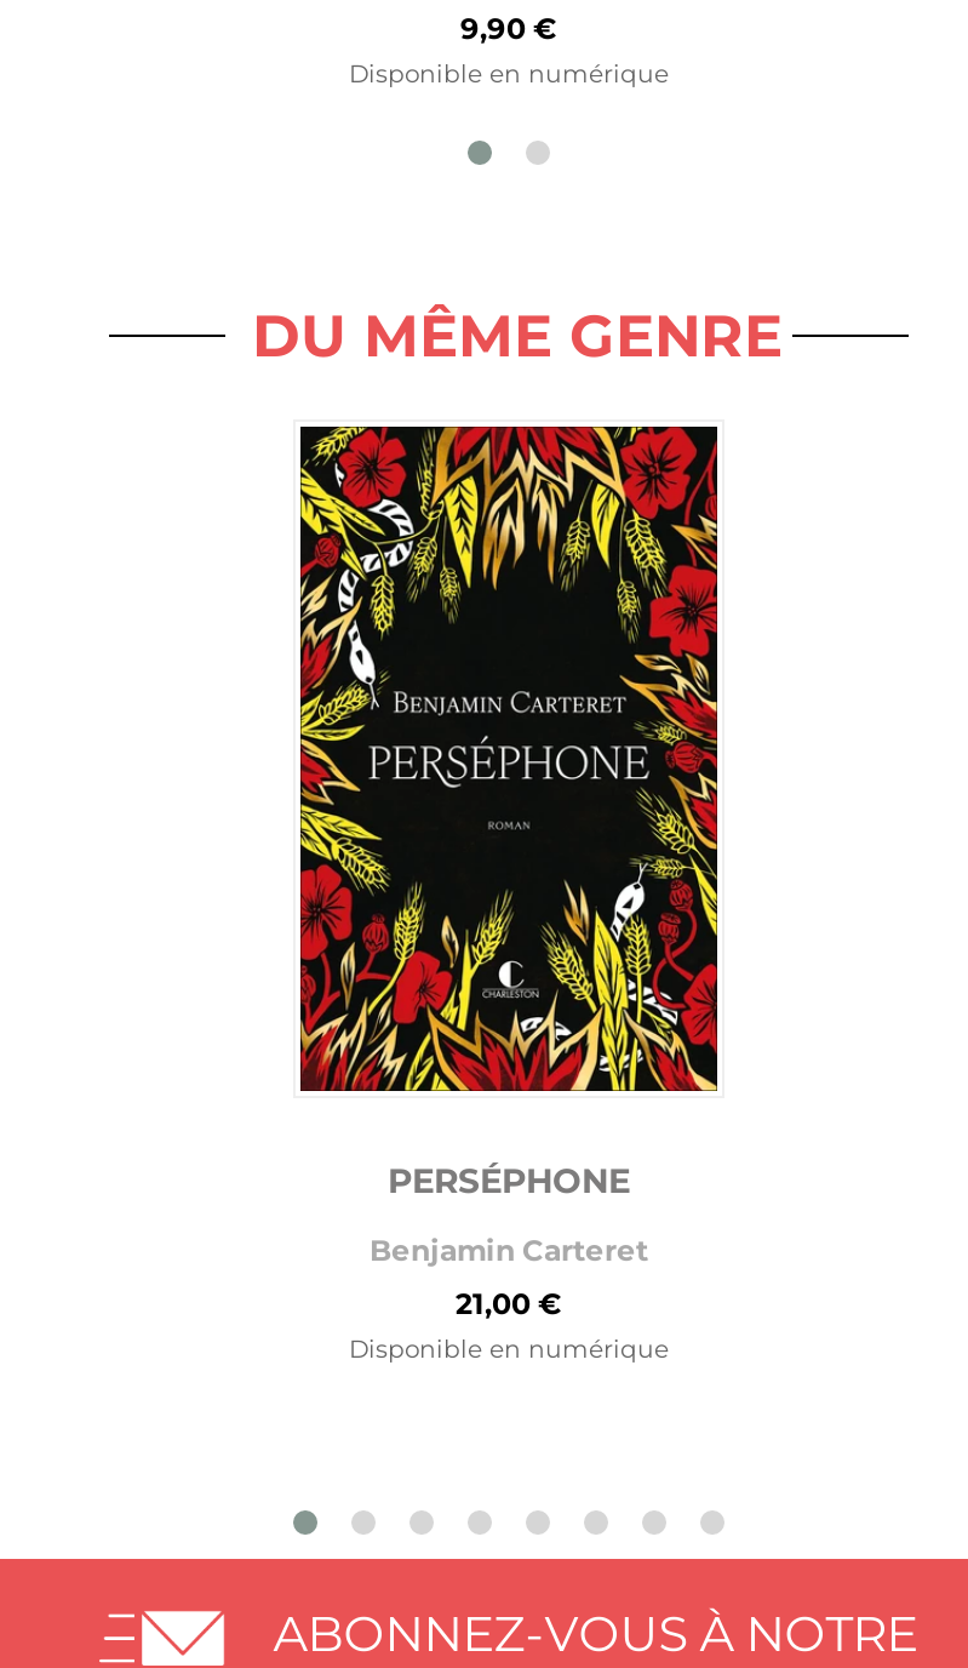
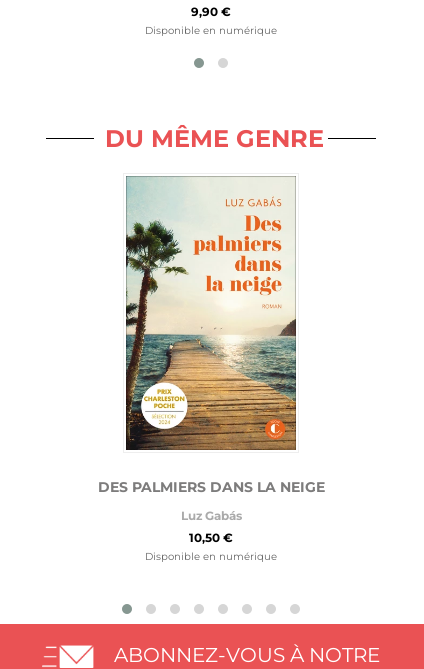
- [image]
- PERSÉPHONE
+ [image]
+ DES PALMIERS DANS LA NEIGE

- Benjamin Carteret
+ Luz Gabás

- 21,00 €
+ 10,50 €
